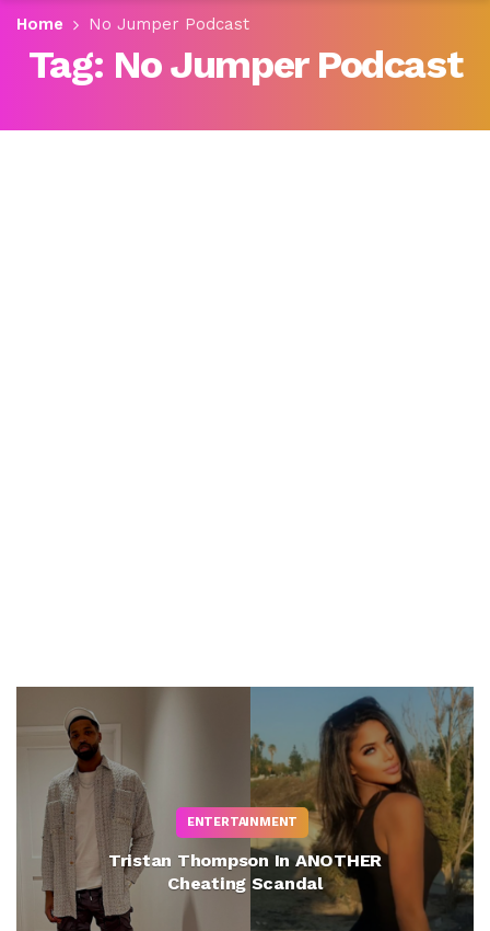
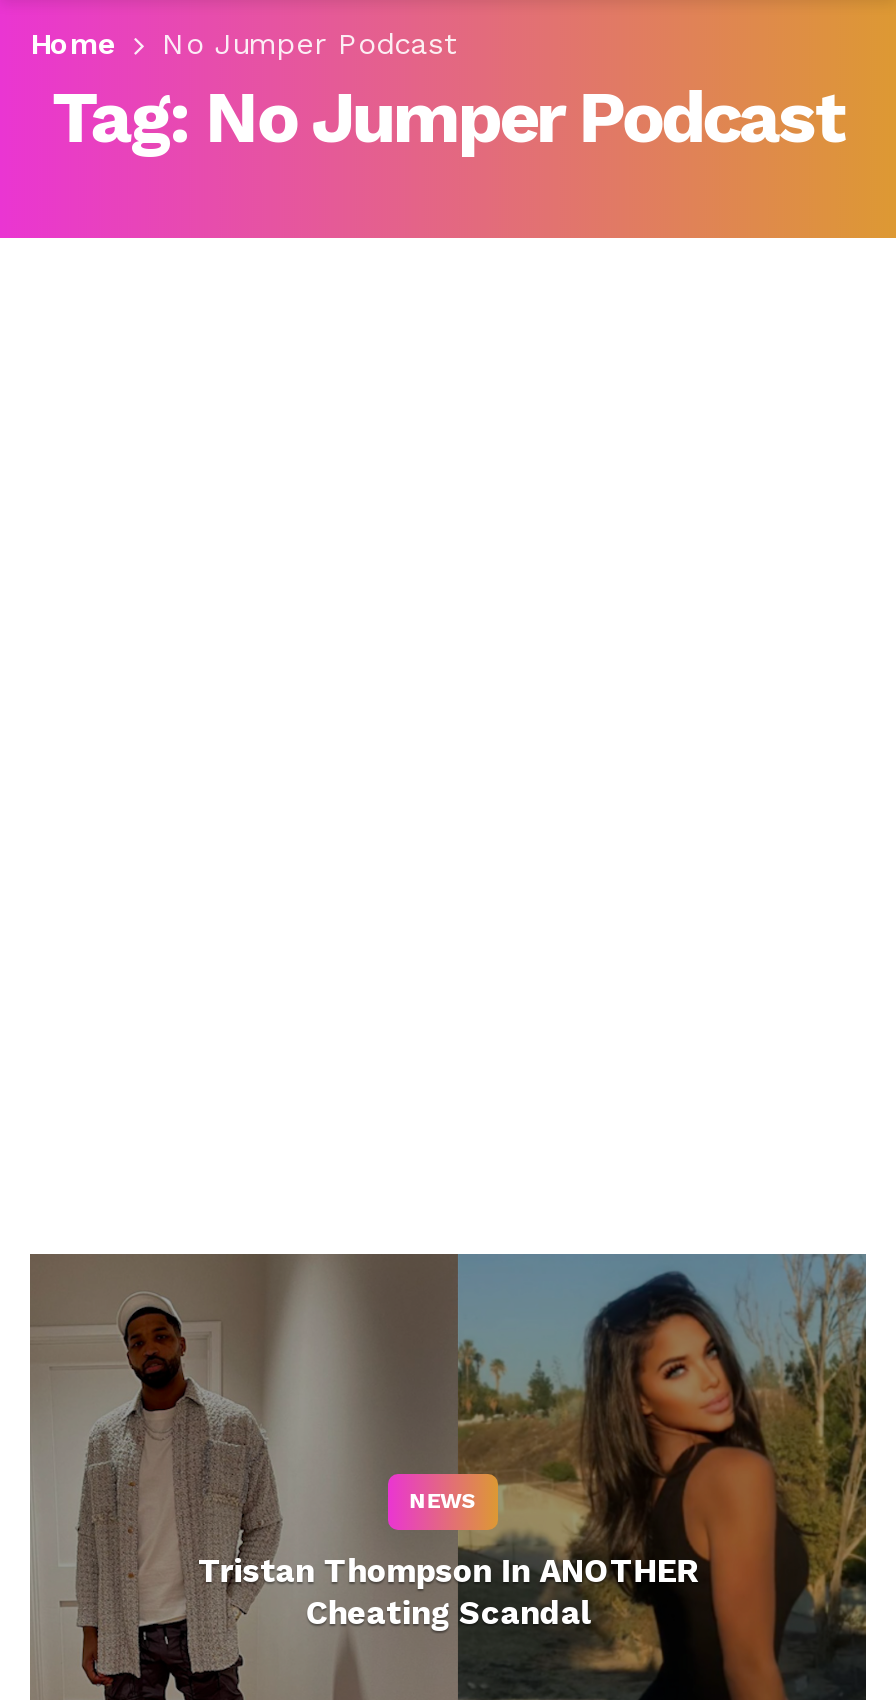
- ENTERTAINMENT
+ NEWS
